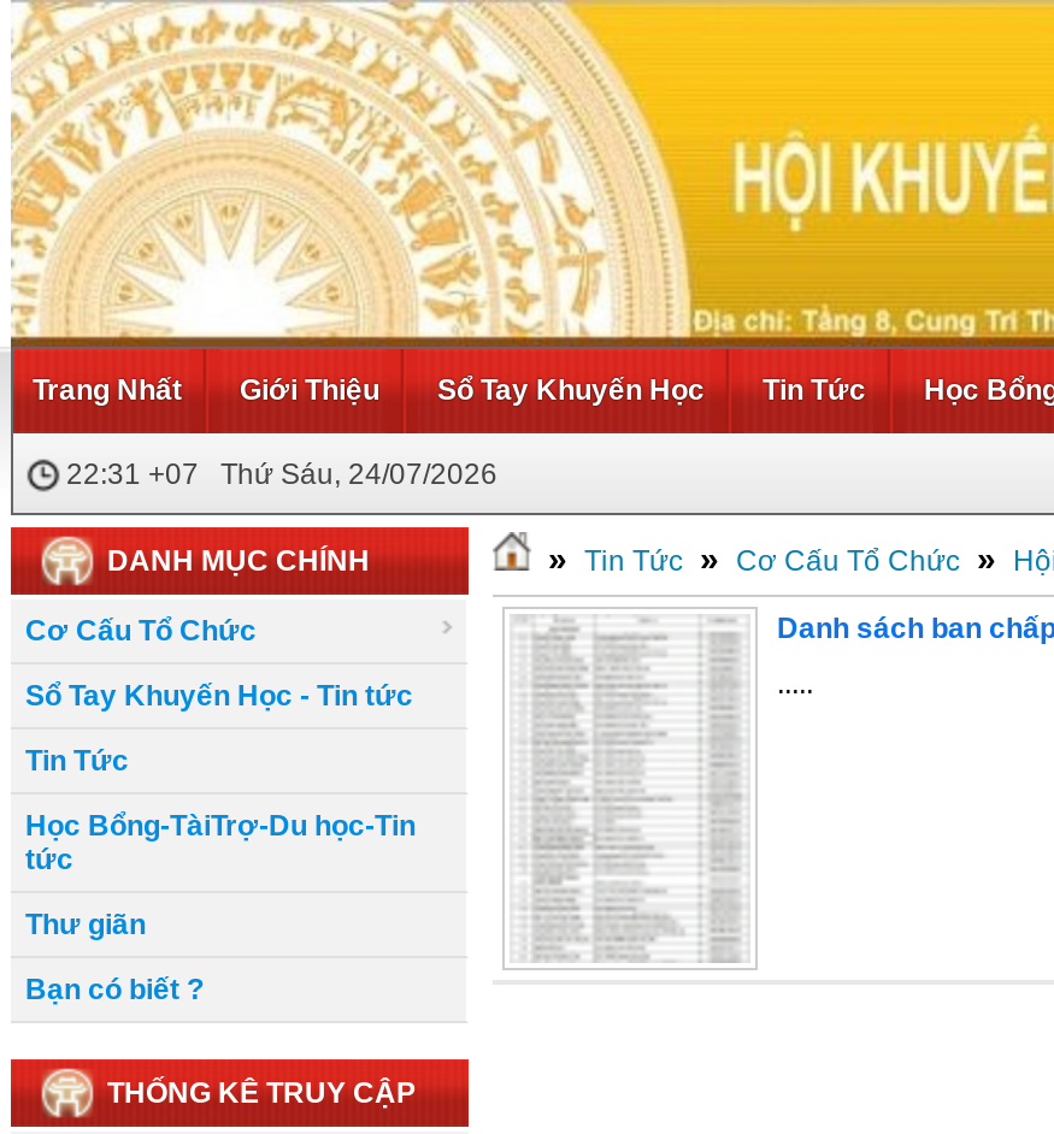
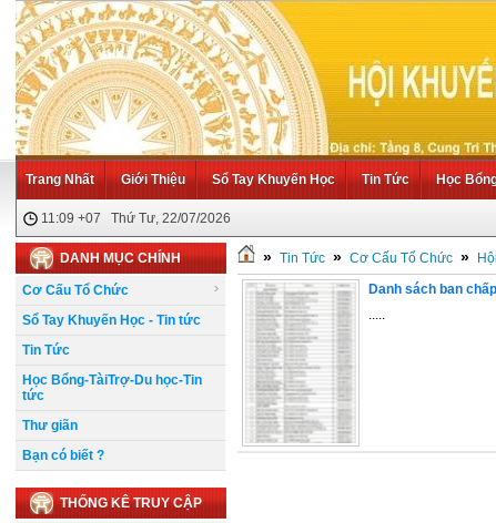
- 22:31 +07 Thứ Sáu, 24/07/2026
+ 11:09 +07 Thứ Tư, 22/07/2026
